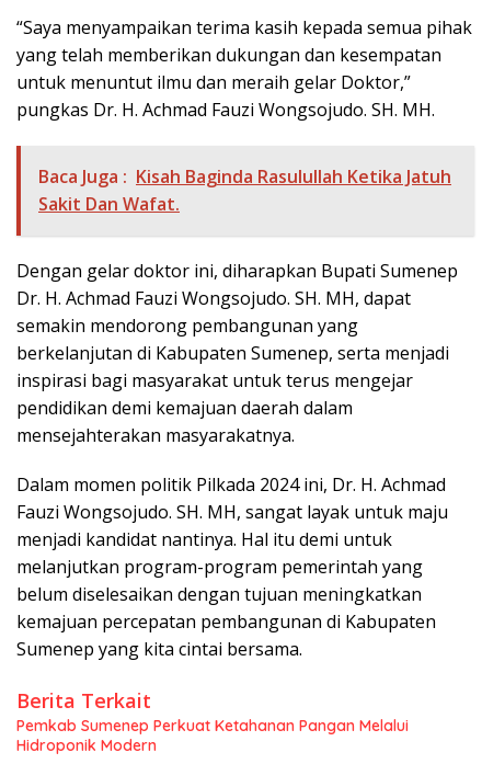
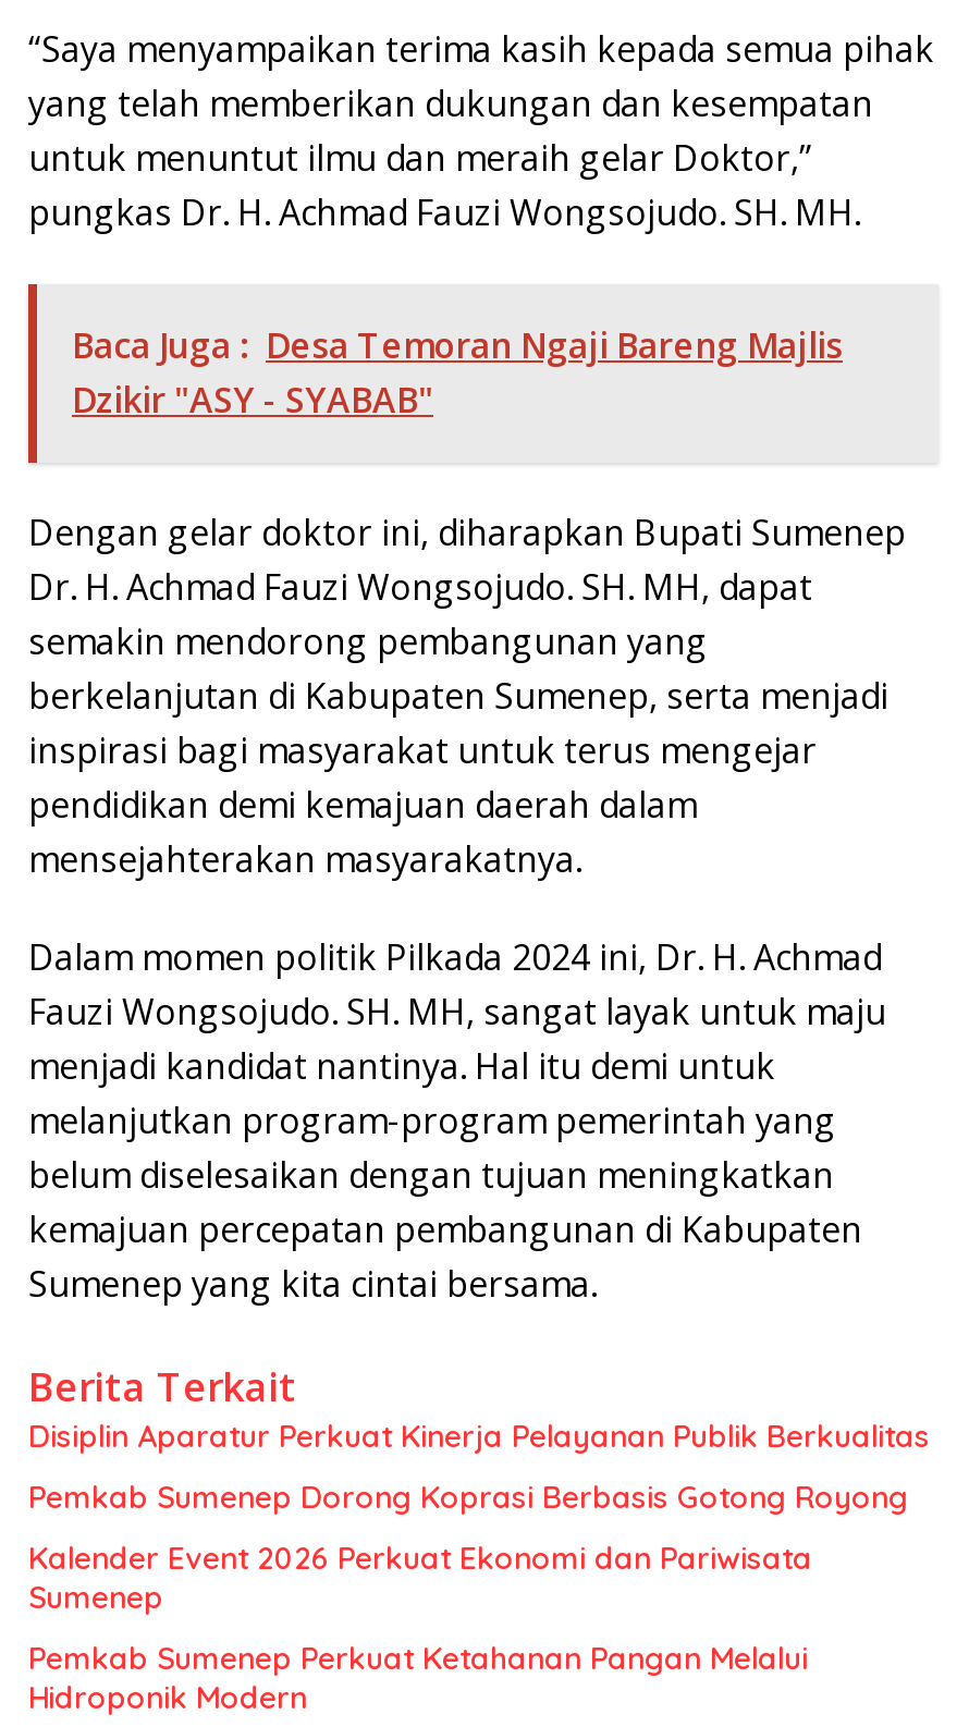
- Baca Juga : Kisah Baginda Rasulullah Ketika Jatuh
- Sakit Dan Wafat.
+ Baca Juga : Desa Temoran Ngaji Bareng Majlis
+ Dzikir "ASY - SYABAB"

+ Disiplin Aparatur Perkuat Kinerja Pelayanan Publik Berkualitas
+ Pemkab Sumenep Dorong Koprasi Berbasis Gotong Royong
+ Kalender Event 2026 Perkuat Ekonomi dan Pariwisata
+ Sumenep
